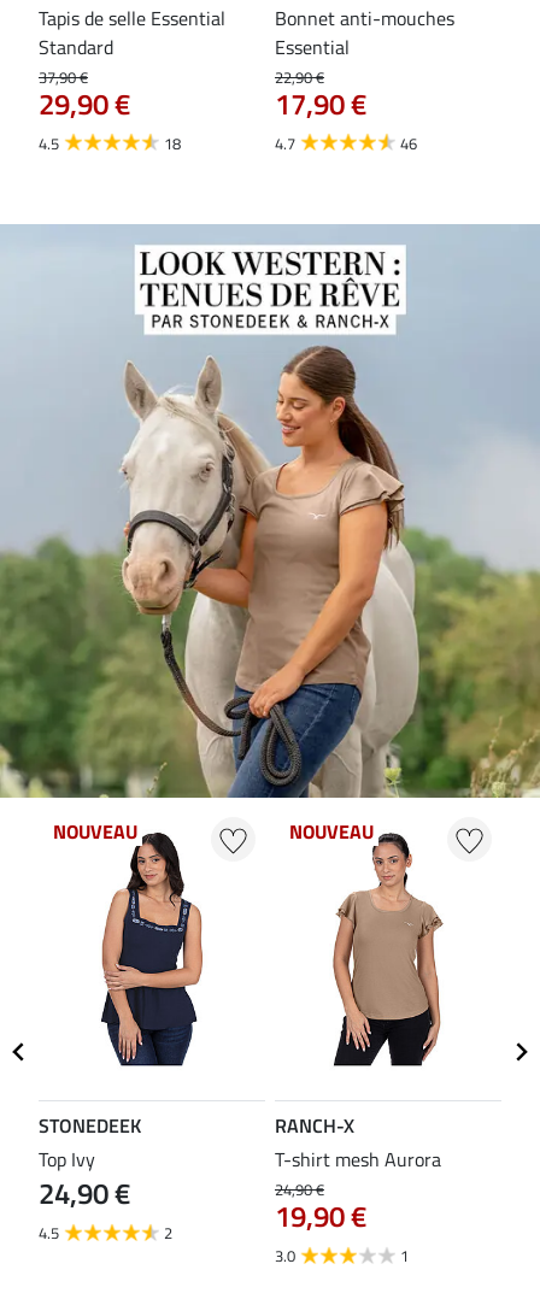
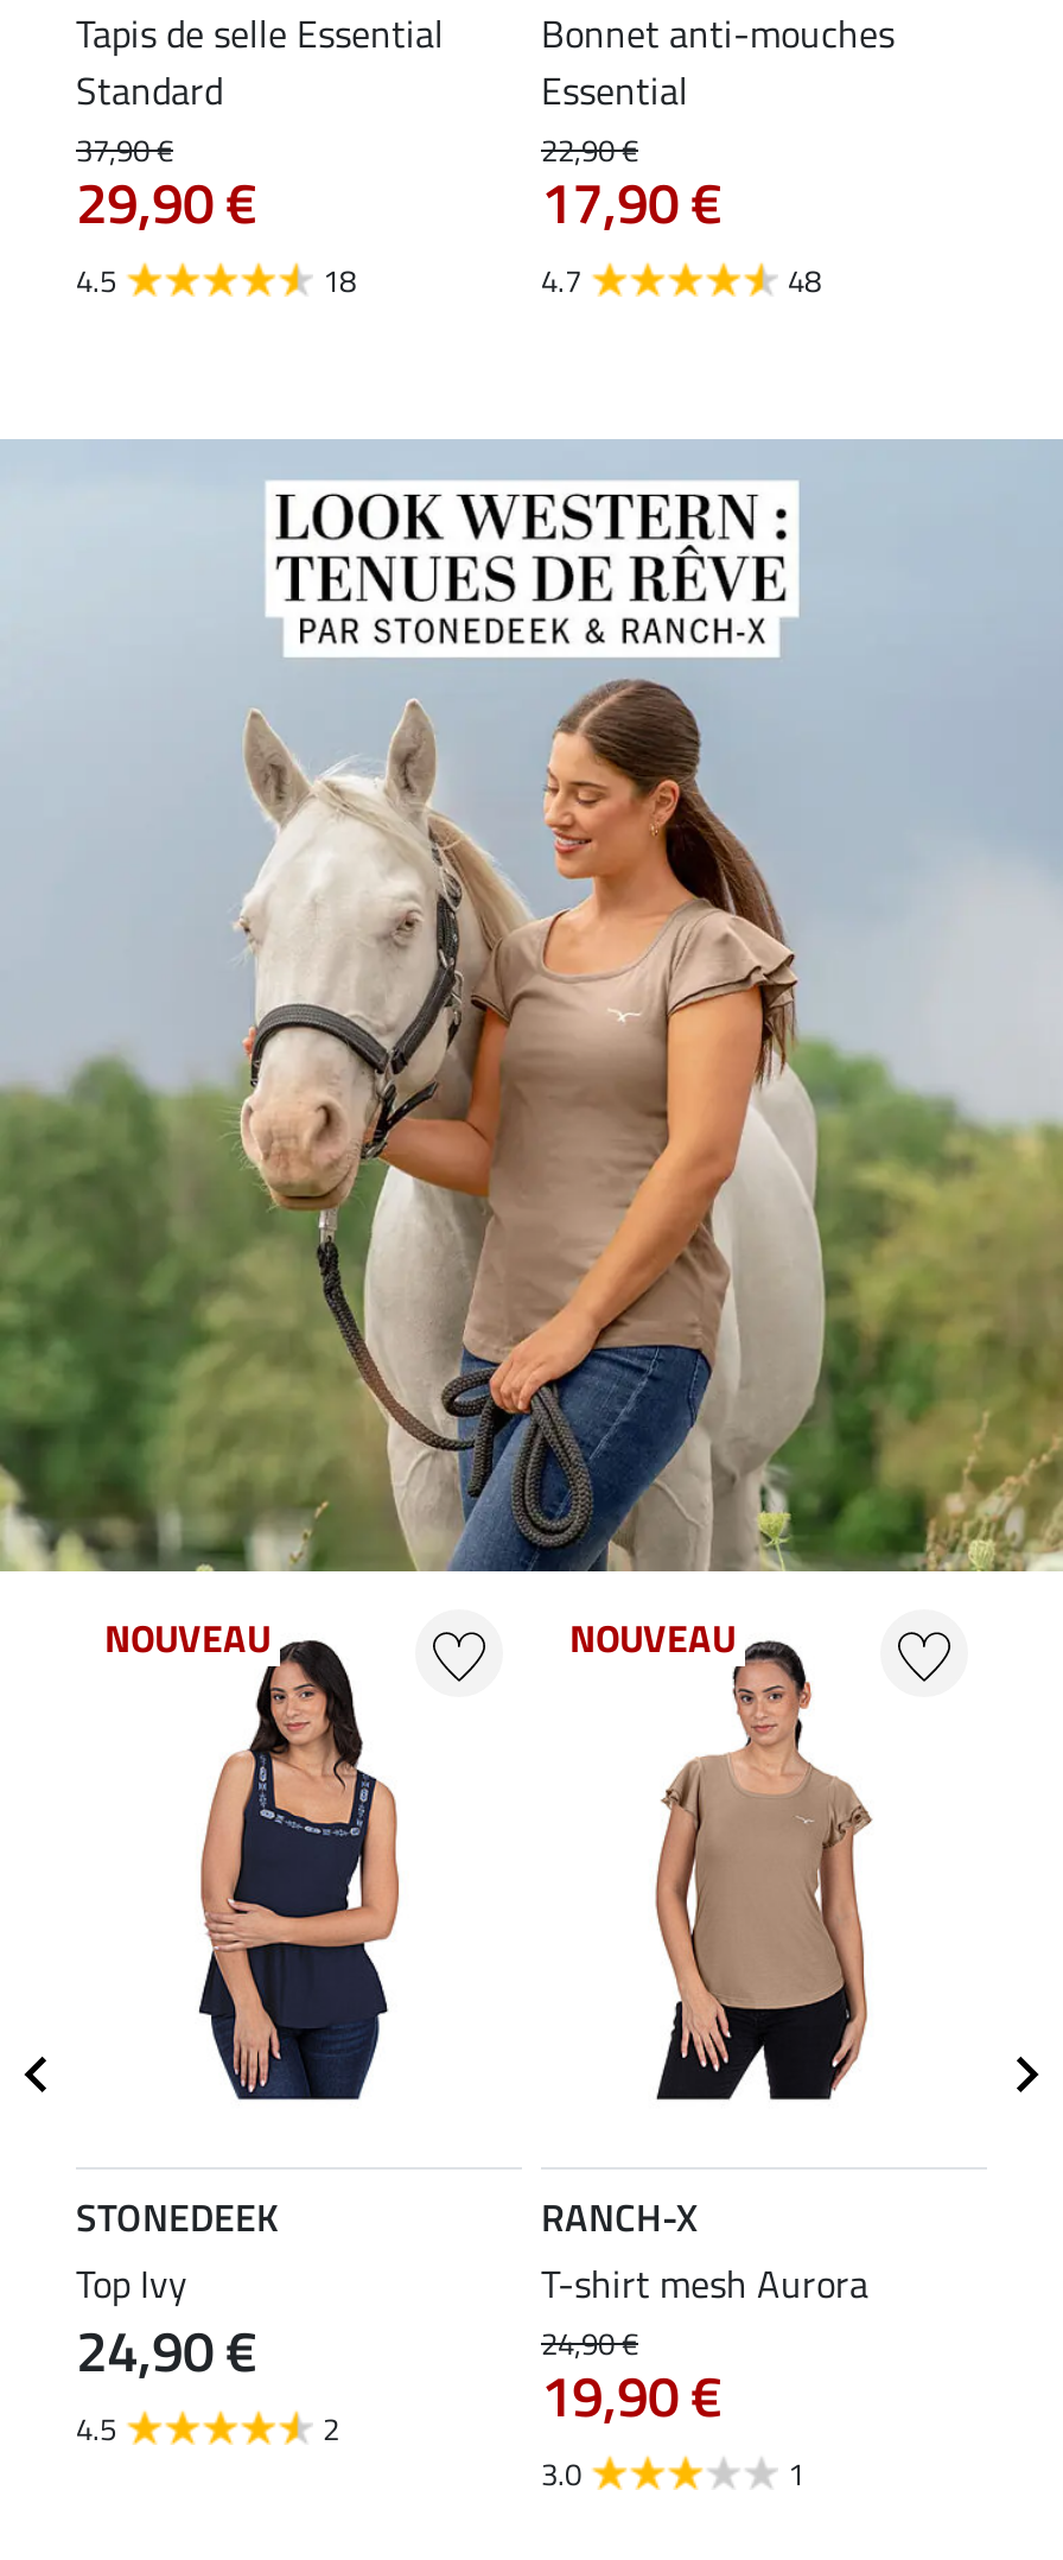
- 46
+ 48
